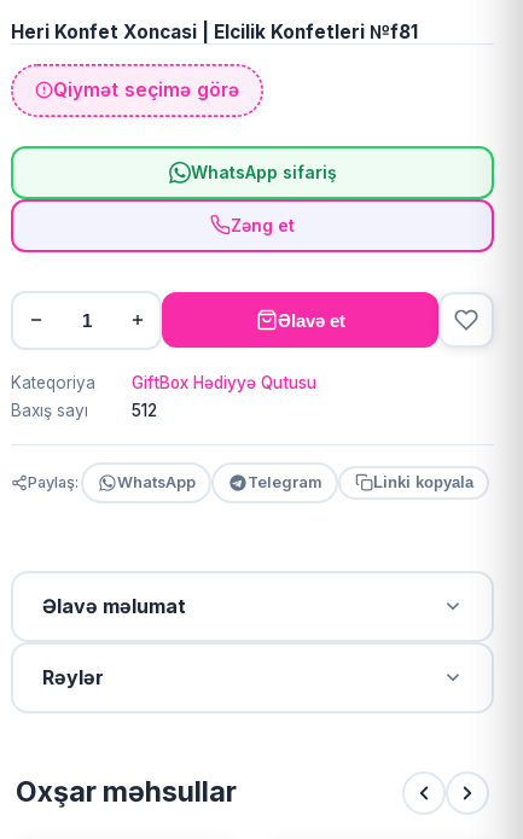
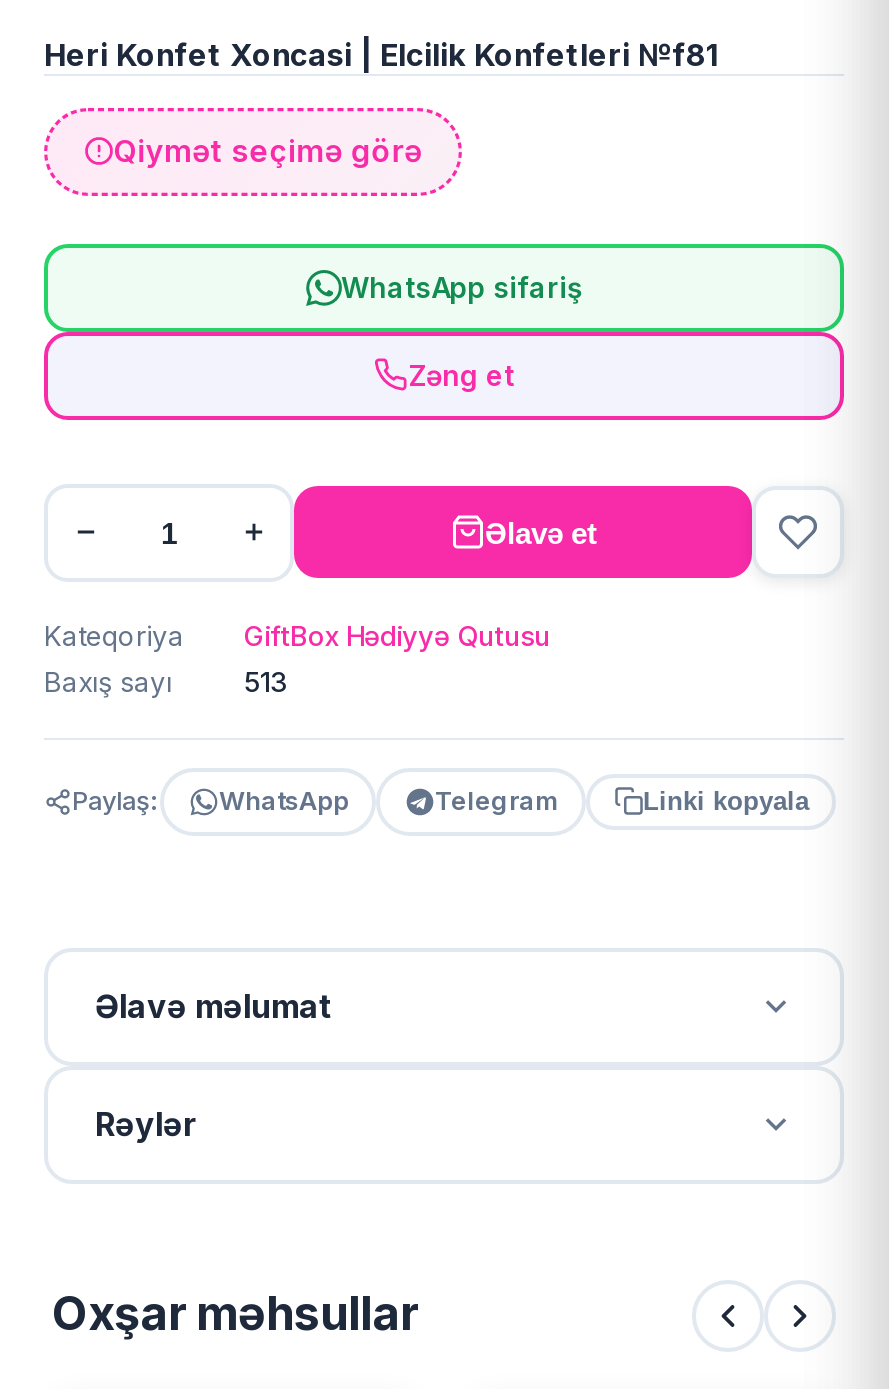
- 512
+ 513
